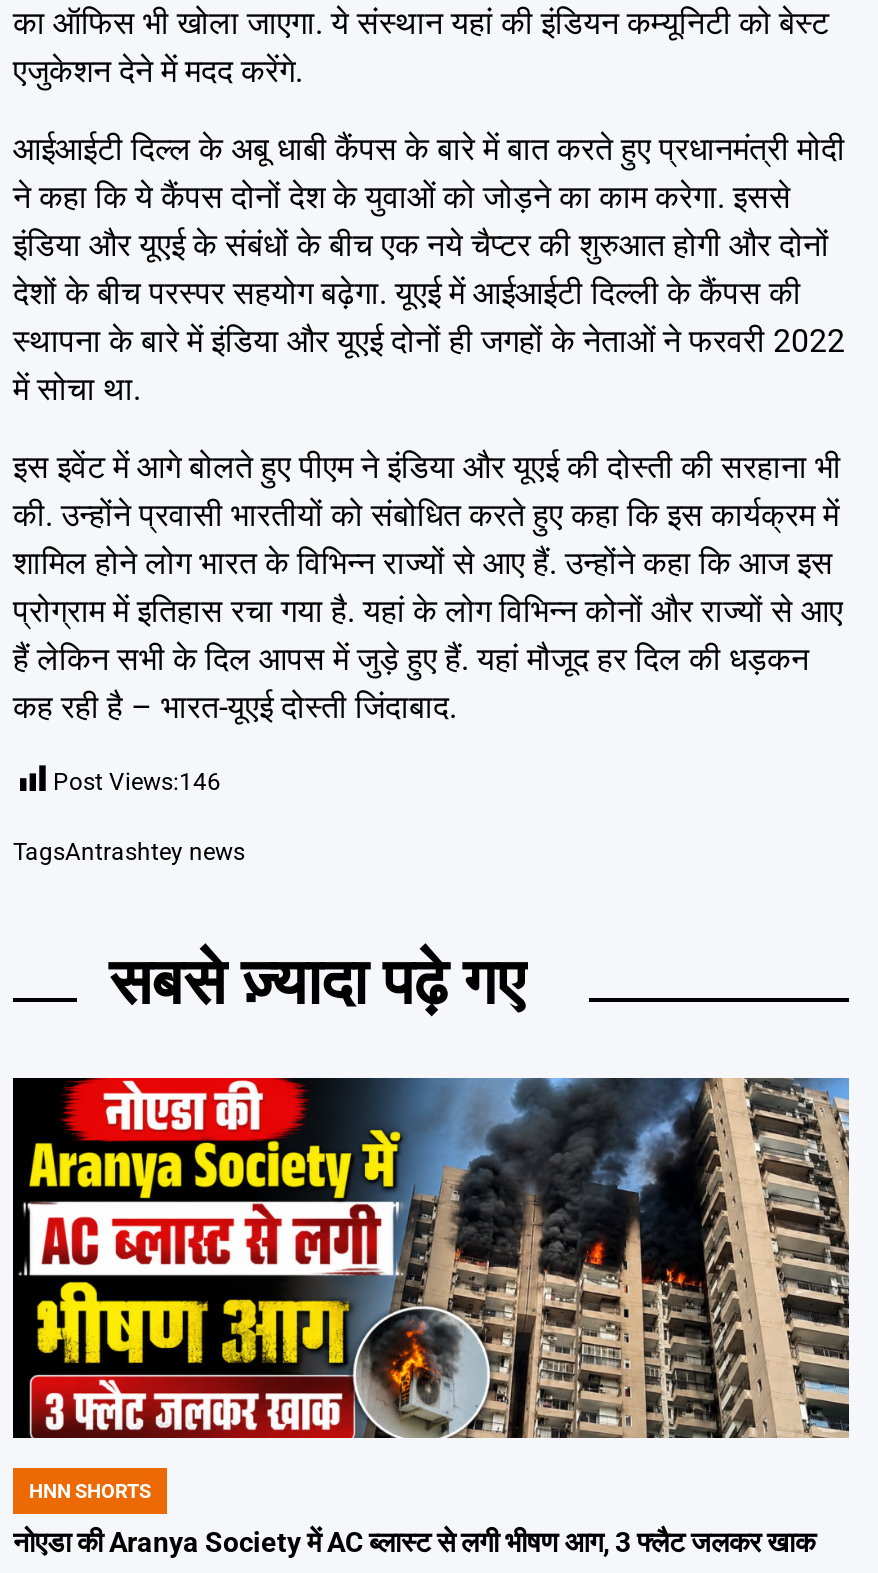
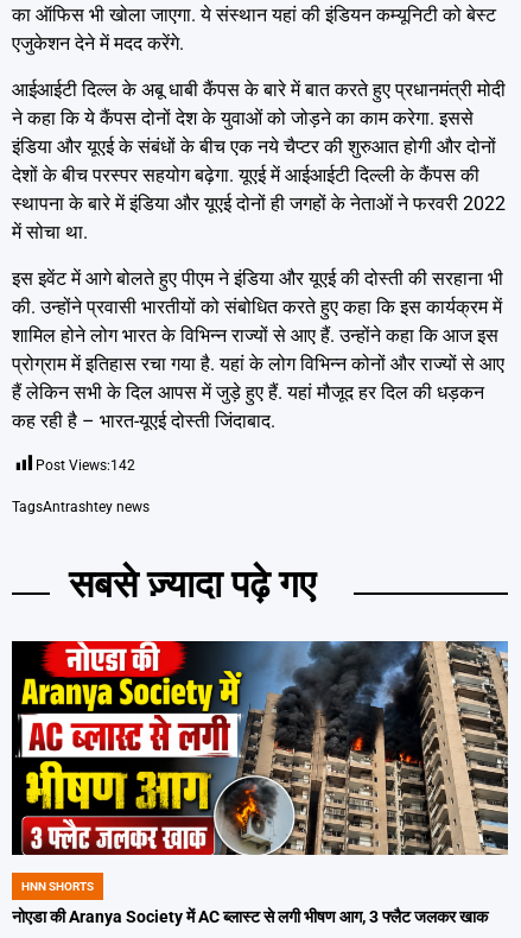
- Post Views:146
+ Post Views:142
